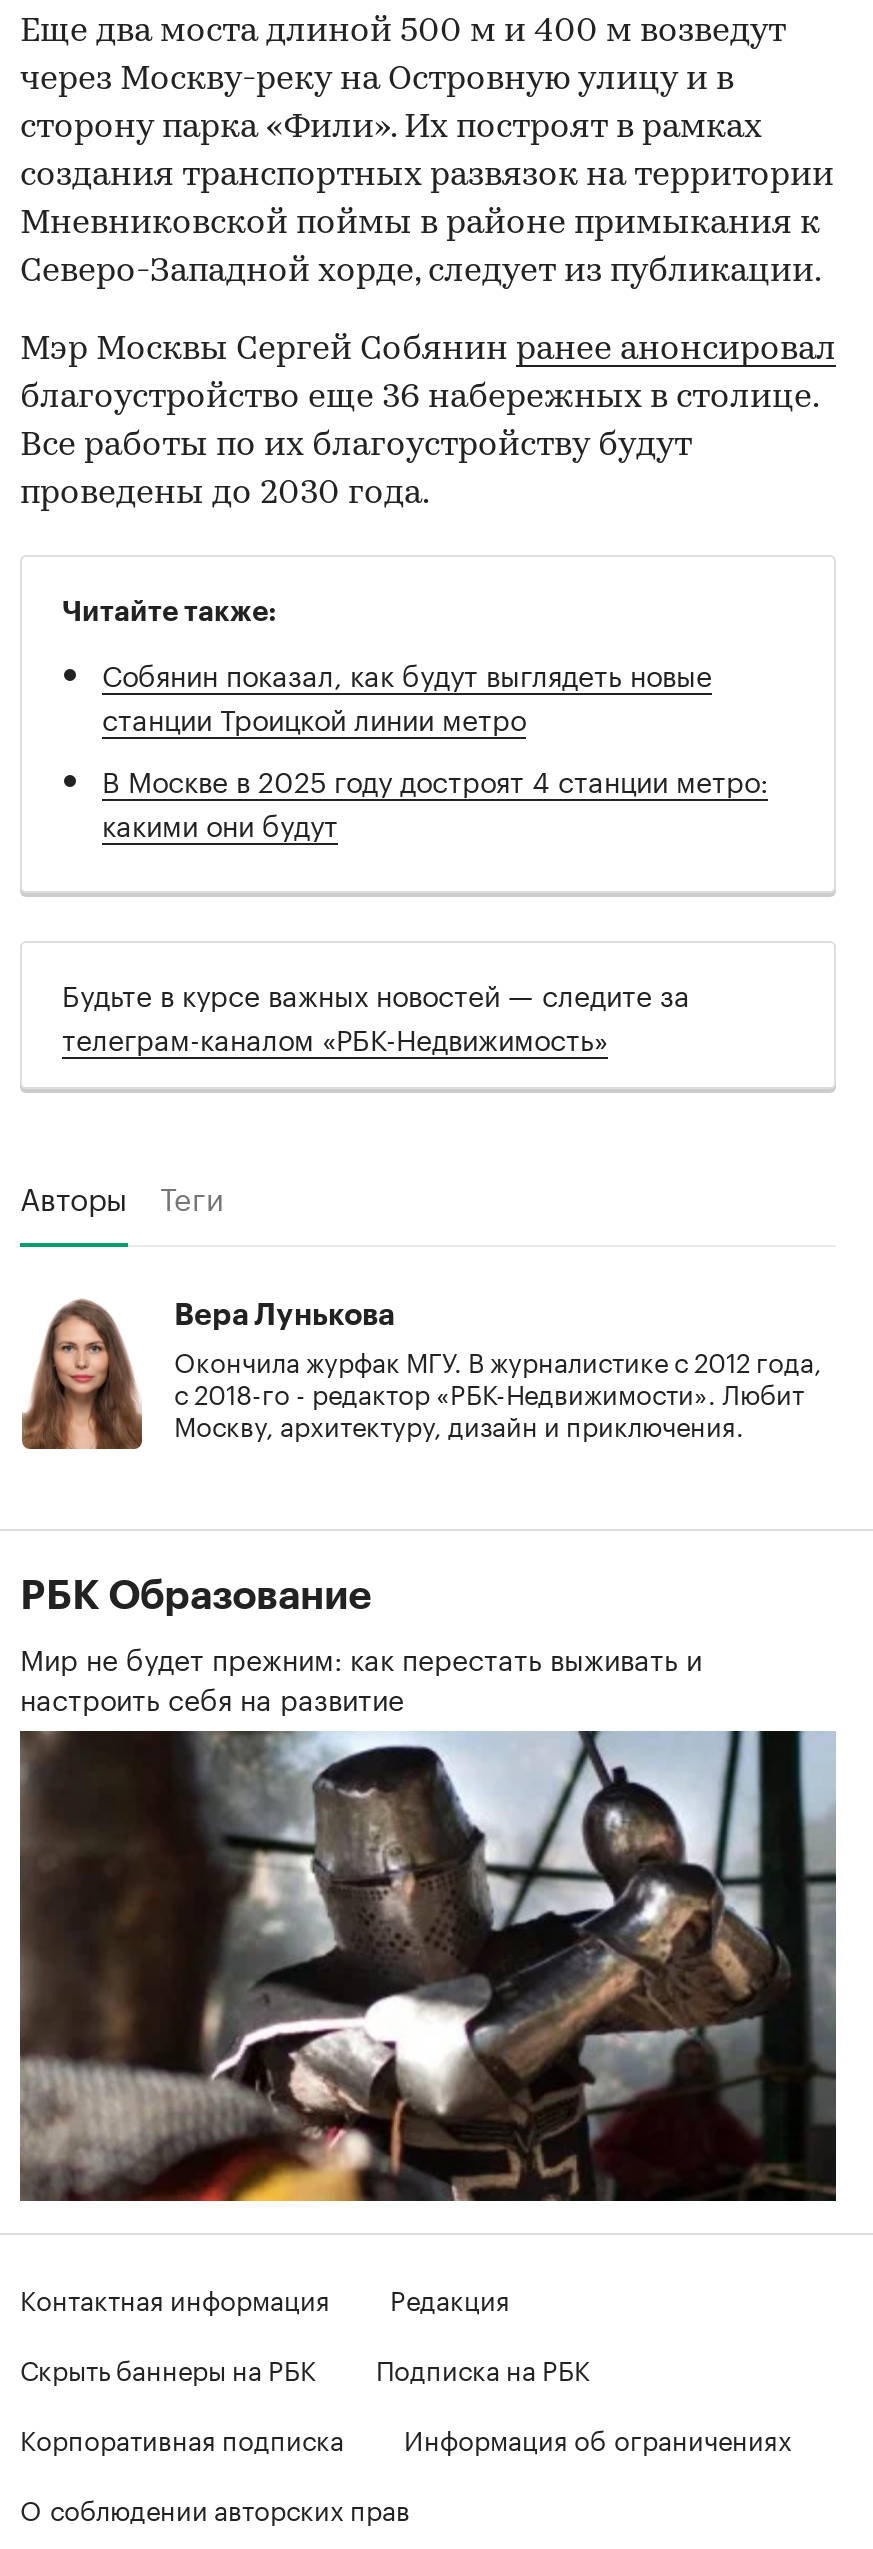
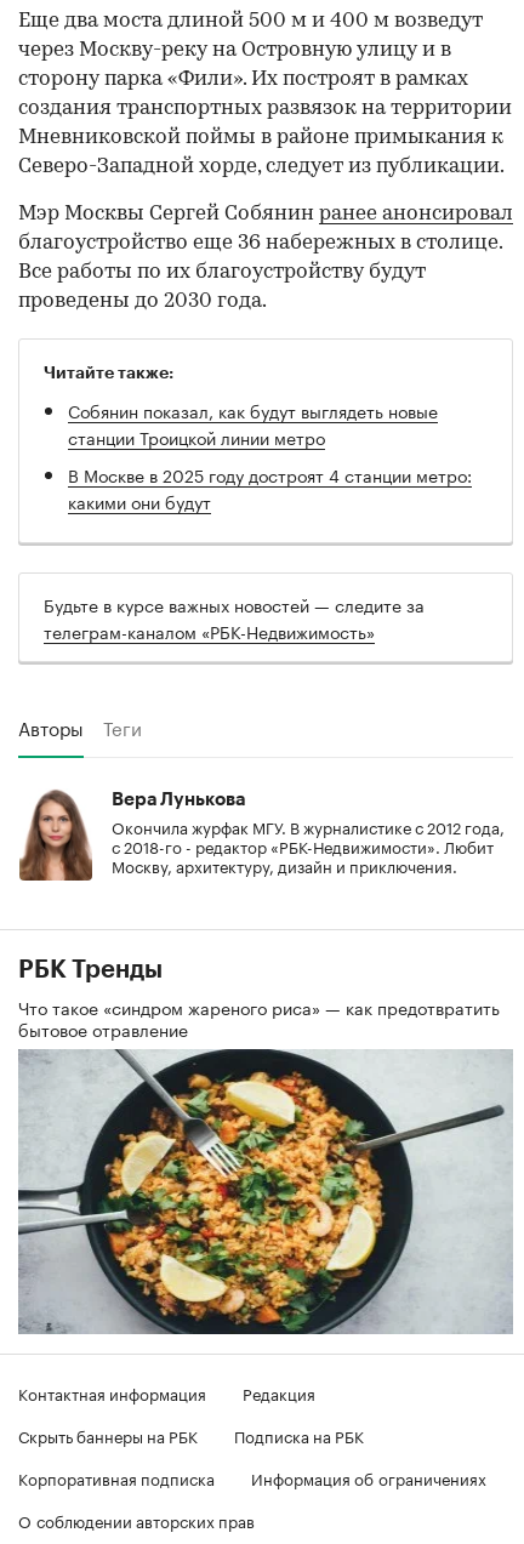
- РБК Образование
- Мир не будет прежним: как перестать выживать и
- настроить себя на развитие
+ РБК Тренды
+ Что такое «синдром жареного риса» — как предотвратить
+ бытовое отравление

- [image]
+ [image]
